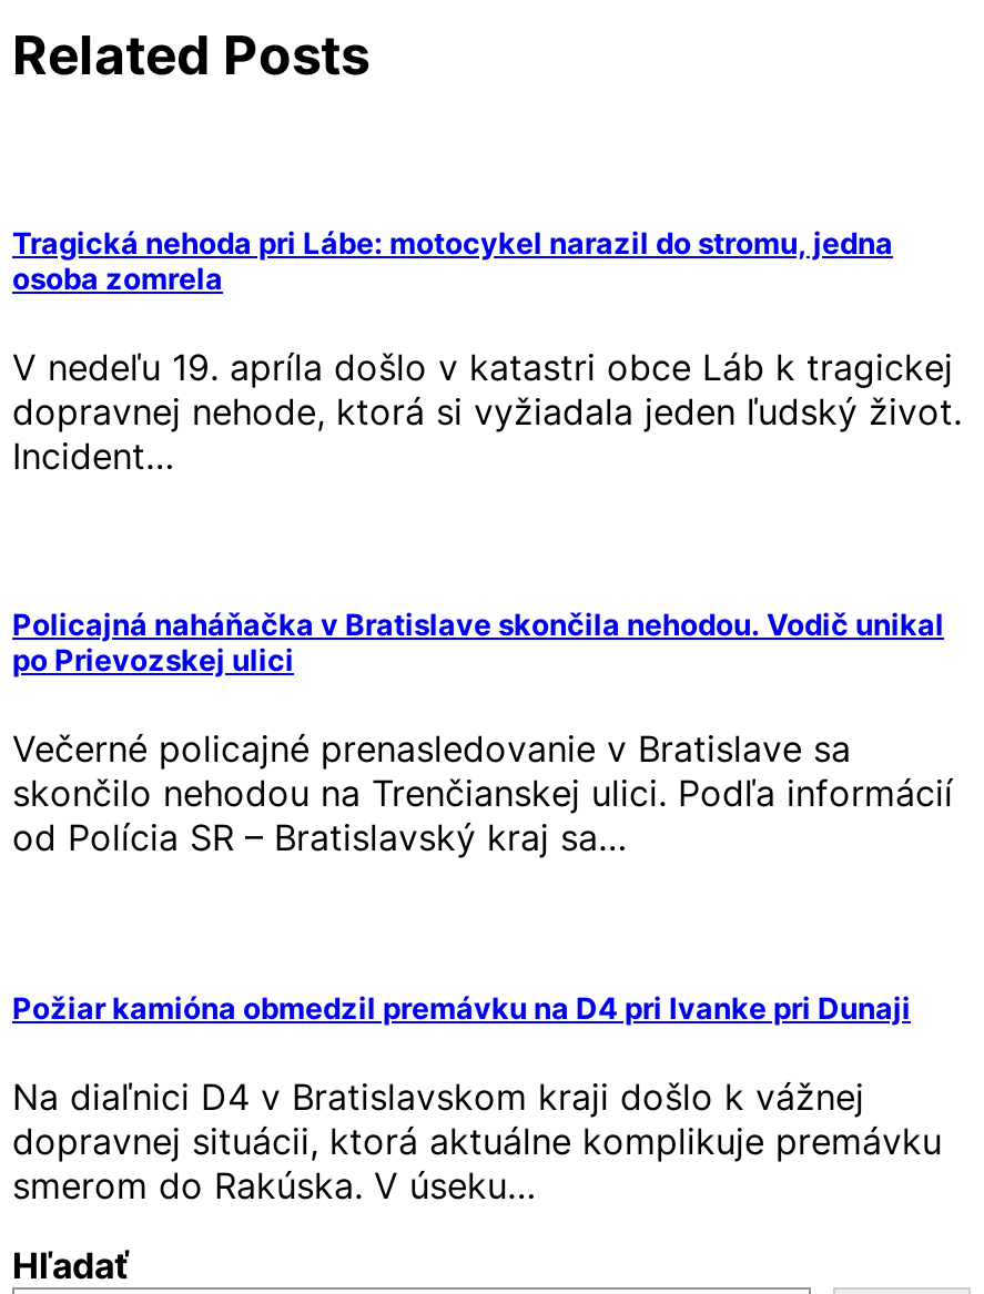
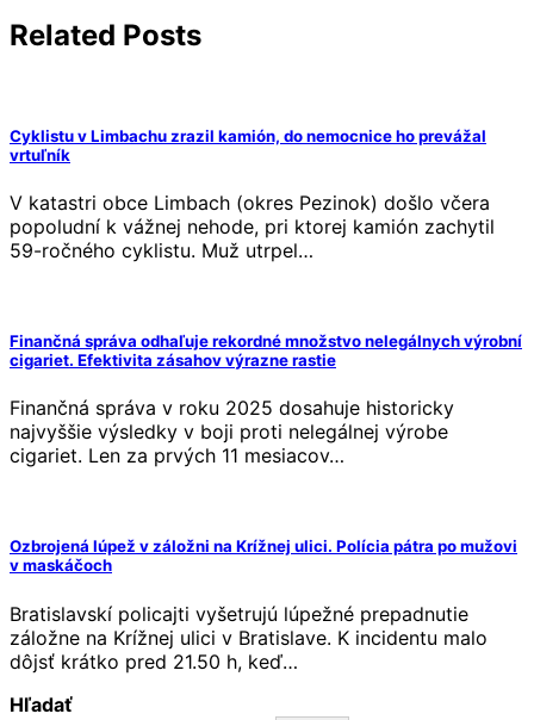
- Tragická nehoda pri Lábe: motocykel narazil do stromu, jedna
- osoba zomrela
+ Cyklistu v Limbachu zrazil kamión, do nemocnice ho prevážal
+ vrtuľník

- V nedeľu 19. apríla došlo v katastri obce Láb k tragickej
- dopravnej nehode, ktorá si vyžiadala jeden ľudský život.
- Incident…
+ V katastri obce Limbach (okres Pezinok) došlo včera
+ popoludní k vážnej nehode, pri ktorej kamión zachytil
+ 59-ročného cyklistu. Muž utrpel…

- Policajná naháňačka v Bratislave skončila nehodou. Vodič unikal
- po Prievozskej ulici
+ Finančná správa odhaľuje rekordné množstvo nelegálnych výrobní
+ cigariet. Efektivita zásahov výrazne rastie

- Večerné policajné prenasledovanie v Bratislave sa
- skončilo nehodou na Trenčianskej ulici. Podľa informácií
- od Polícia SR – Bratislavský kraj sa…
+ Finančná správa v roku 2025 dosahuje historicky
+ najvyššie výsledky v boji proti nelegálnej výrobe
+ cigariet. Len za prvých 11 mesiacov…

- Požiar kamióna obmedzil premávku na D4 pri Ivanke pri Dunaji
+ Ozbrojená lúpež v záložni na Krížnej ulici. Polícia pátra po mužovi
+ v maskáčoch

- Na diaľnici D4 v Bratislavskom kraji došlo k vážnej
- dopravnej situácii, ktorá aktuálne komplikuje premávku
- smerom do Rakúska. V úseku…
+ Bratislavskí policajti vyšetrujú lúpežné prepadnutie
+ záložne na Krížnej ulici v Bratislave. K incidentu malo
+ dôjsť krátko pred 21.50 h, keď…
